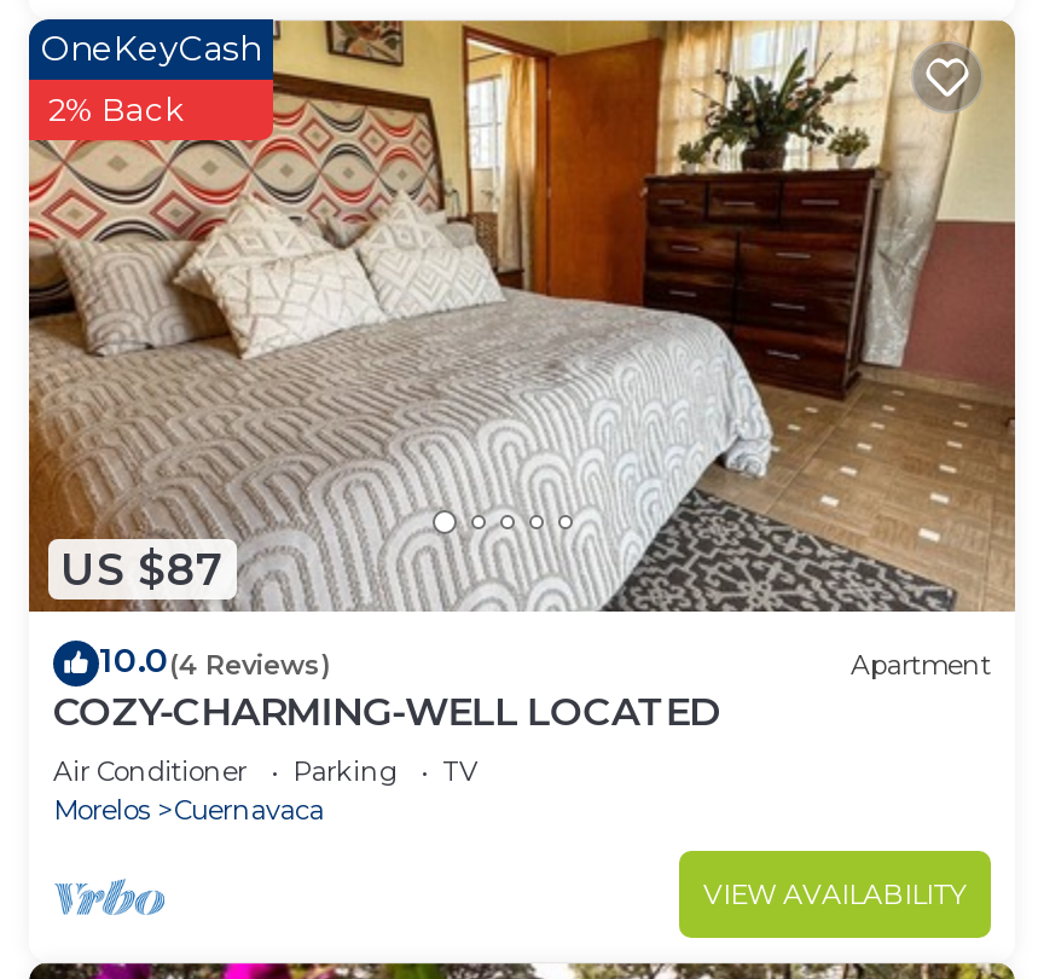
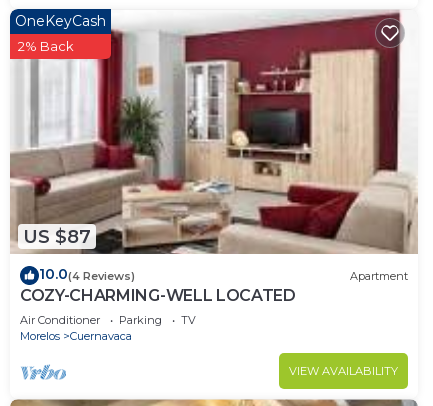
- [image]
+ [image]
